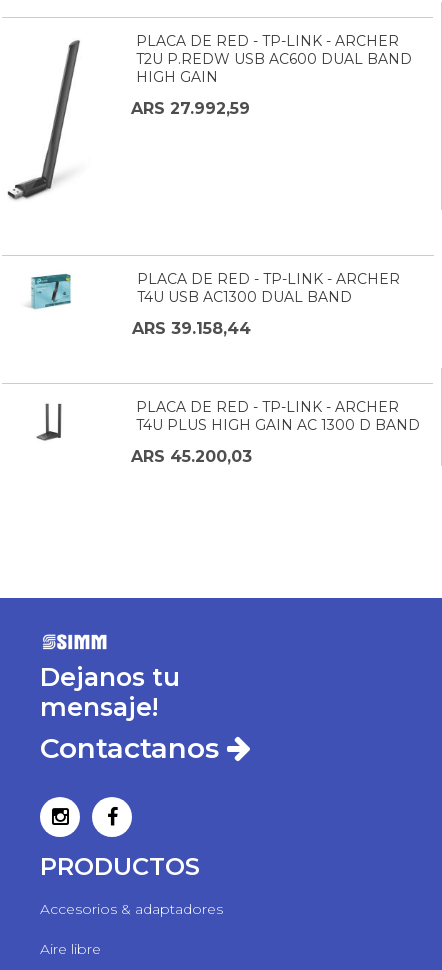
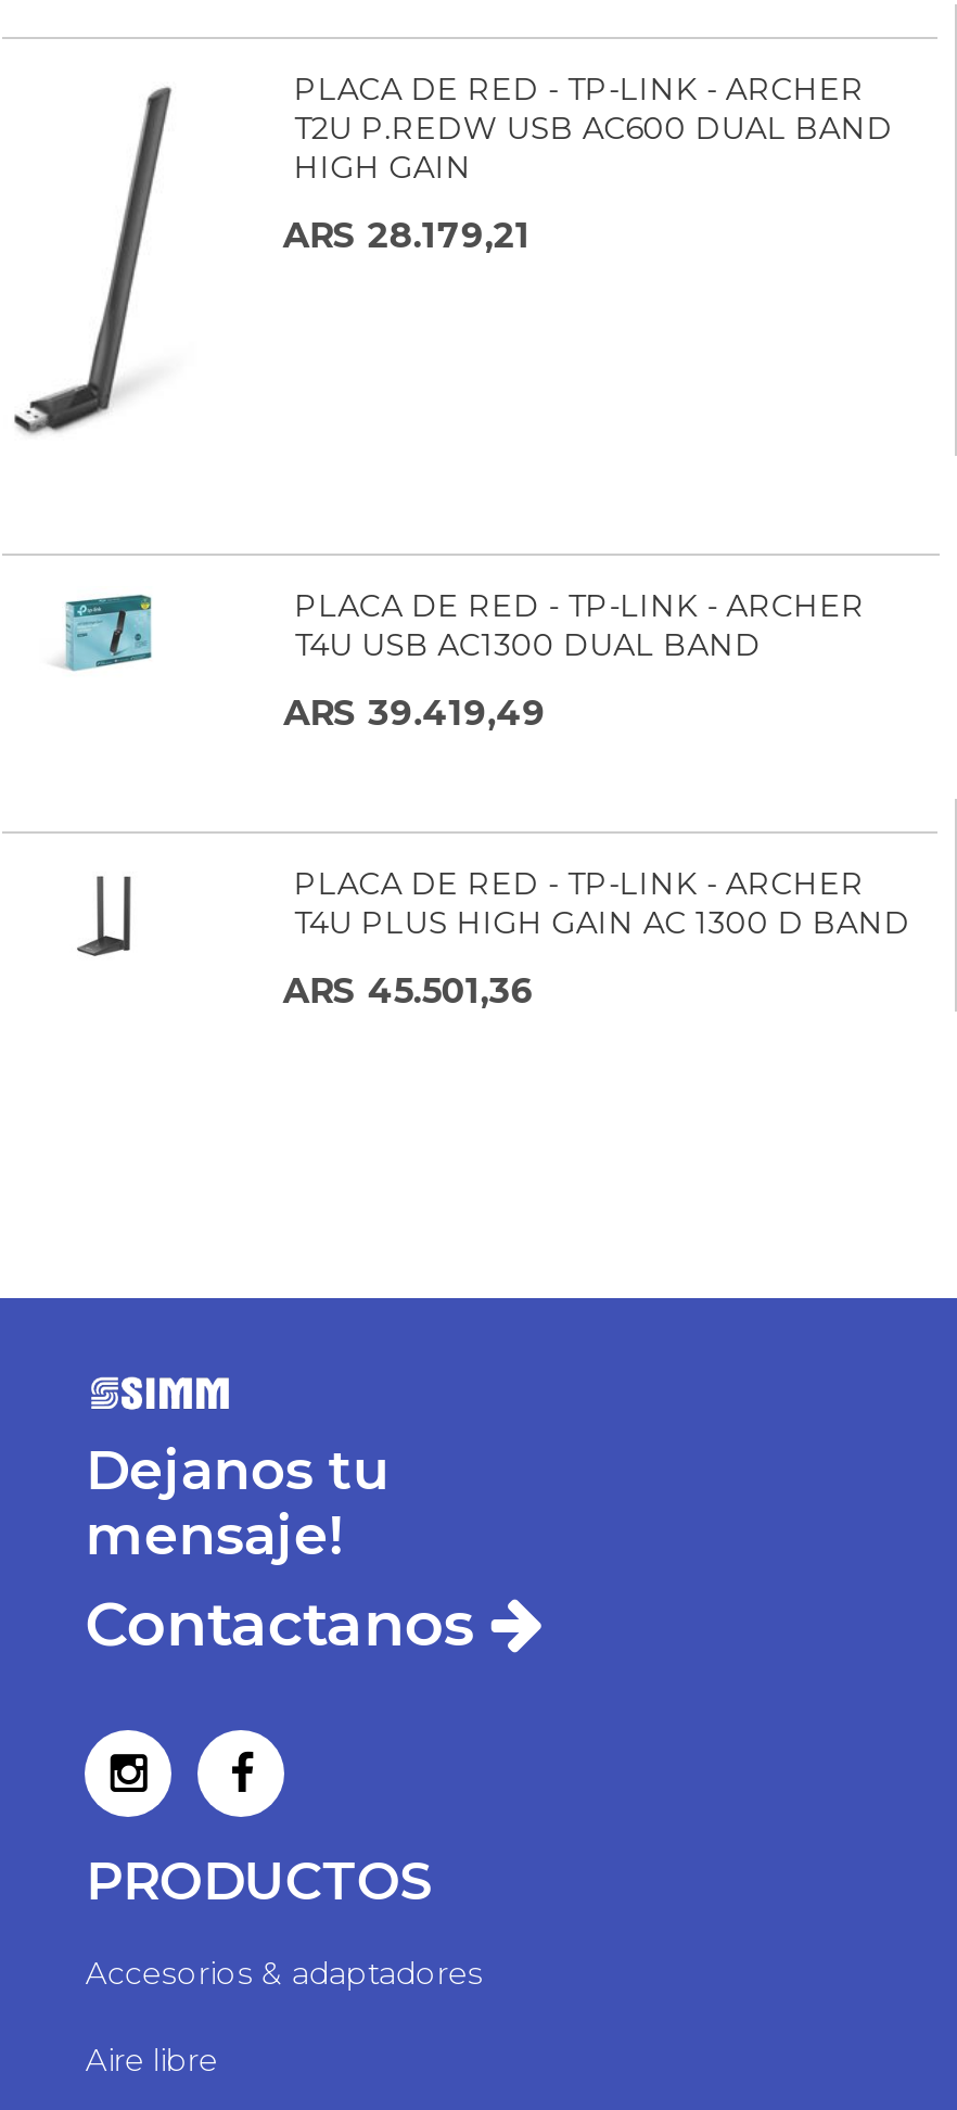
- ARS 27.992,59
+ ARS 28.179,21

- ARS 39.158,44
+ ARS 39.419,49

- ARS 45.200,03
+ ARS 45.501,36
